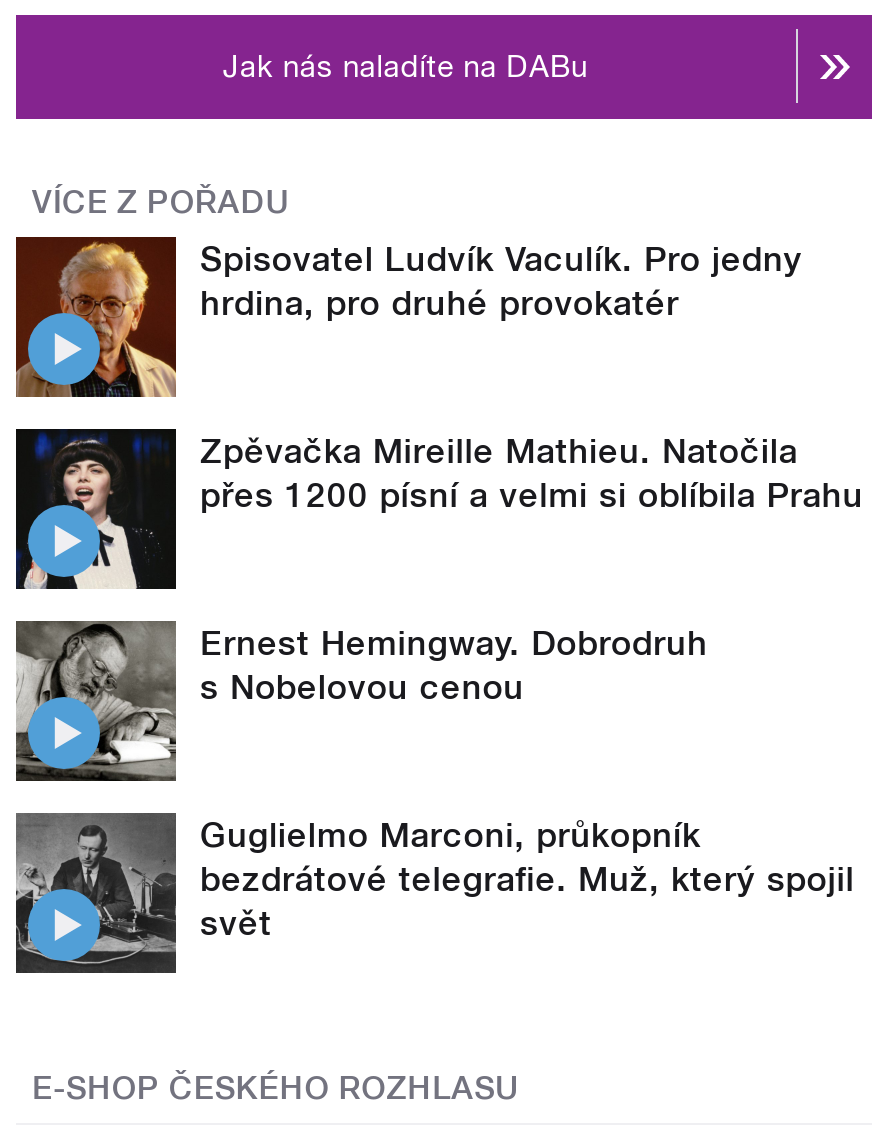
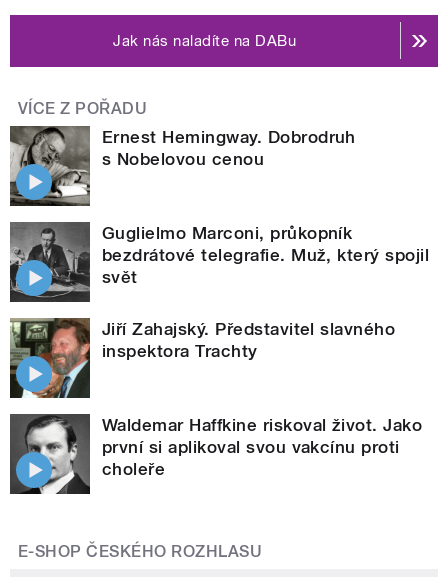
- [image]
- Spisovatel Ludvík Vaculík. Pro jedny
- hrdina, pro druhé provokatér

- [image]
- Zpěvačka Mireille Mathieu. Natočila
- přes 1200 písní a velmi si oblíbila Prahu

moved up: [image] | Ernest Hemingway. Dobrodruh | s Nobelovou cenou | Guglielmo Marconi, průkopník | bezdrátové telegrafie. Muž, který spojil | svět

+ [image]
+ Jiří Zahajský. Představitel slavného
+ inspektora Trachty

+ [image]
+ Waldemar Haffkine riskoval život. Jako
+ první si aplikoval svou vakcínu proti
+ choleře
